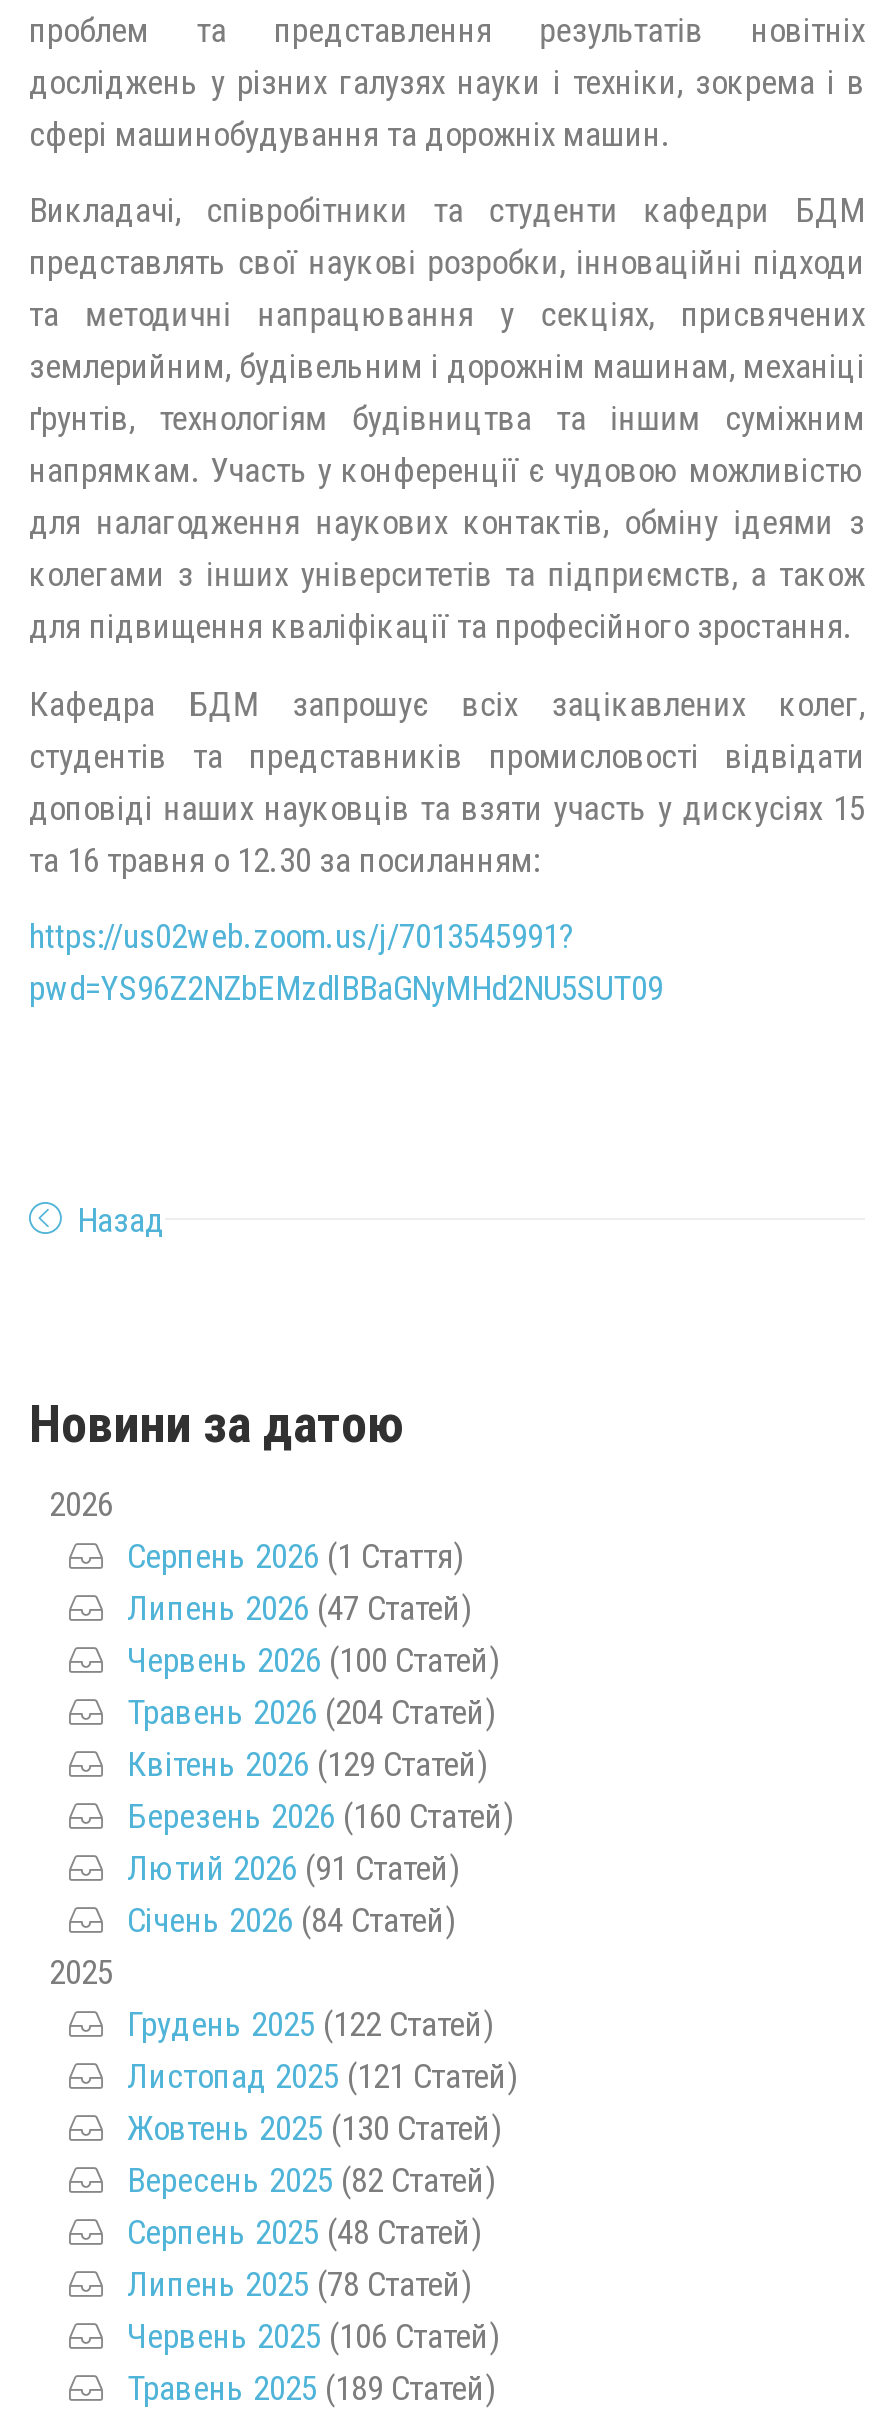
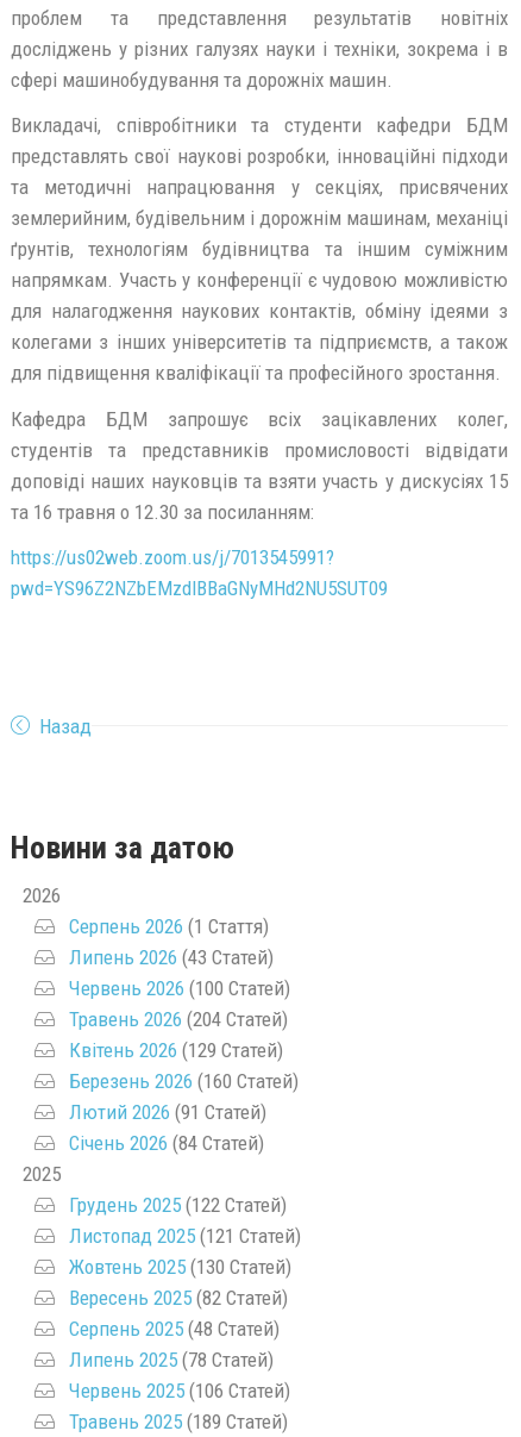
- Липень 2026 (47 Статей)
+ Липень 2026 (43 Статей)
